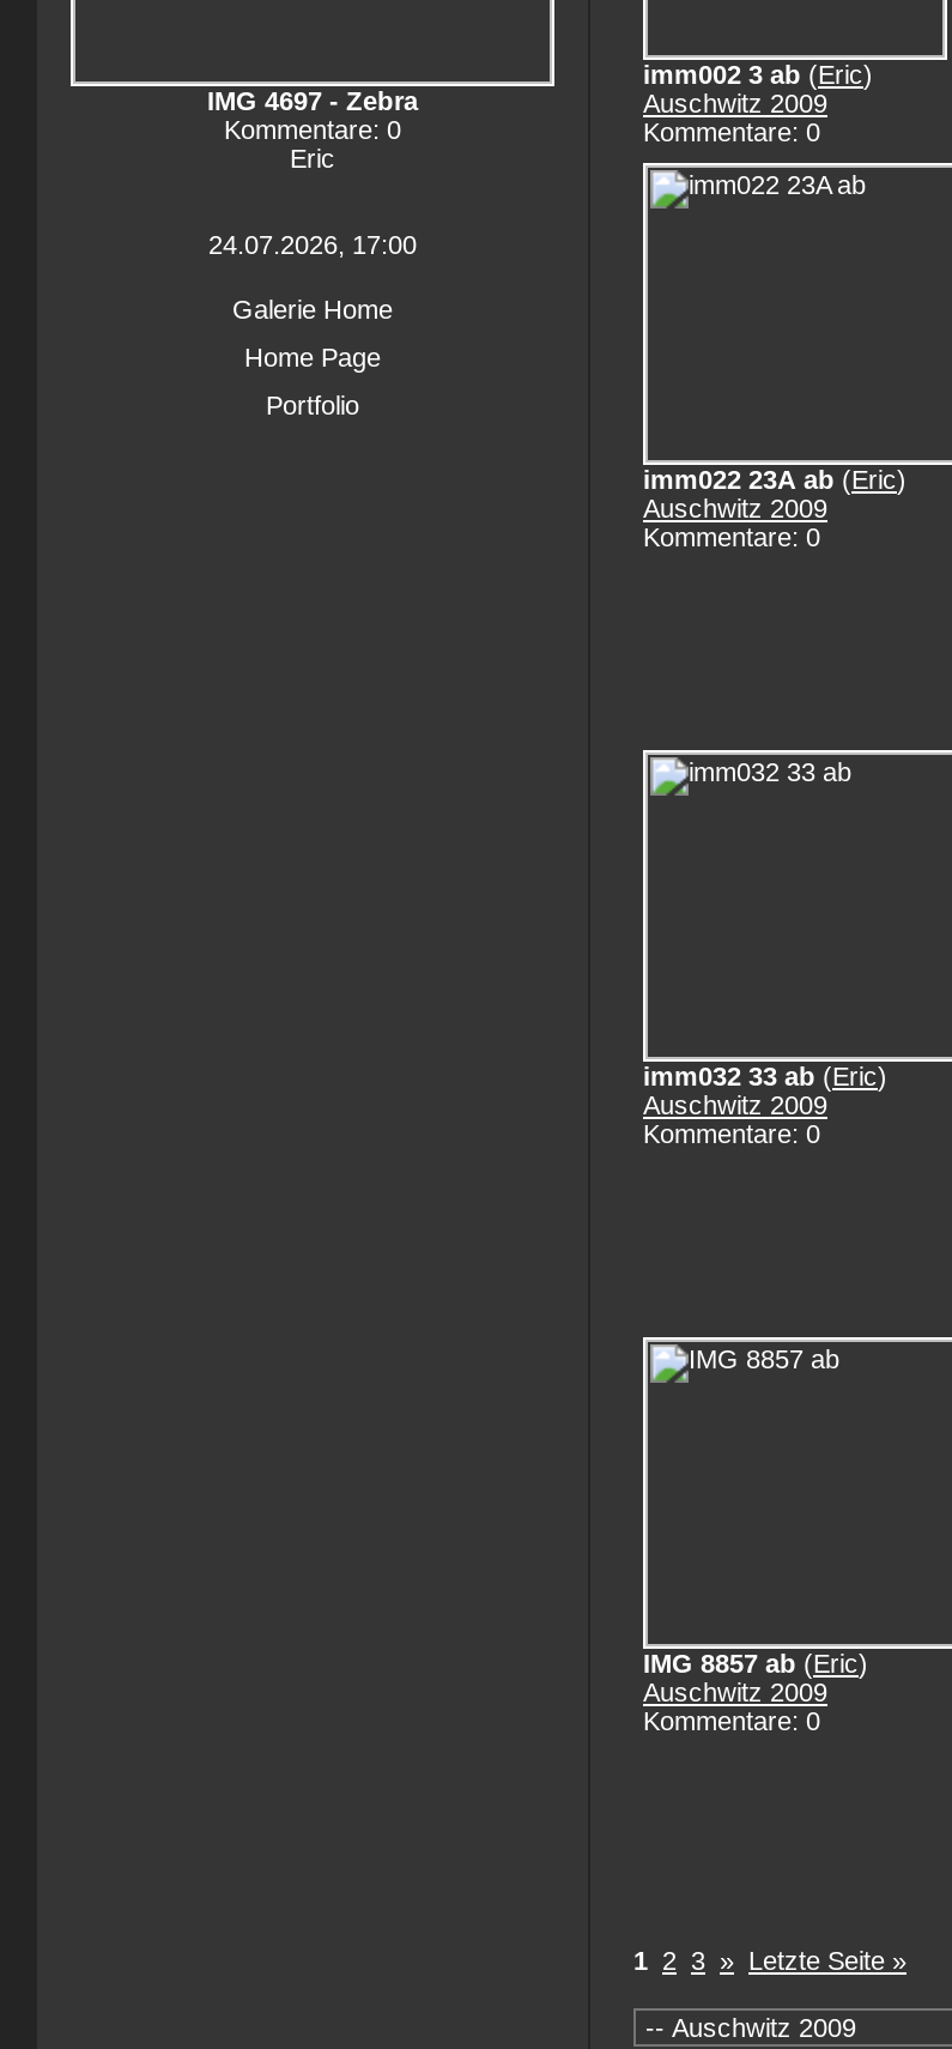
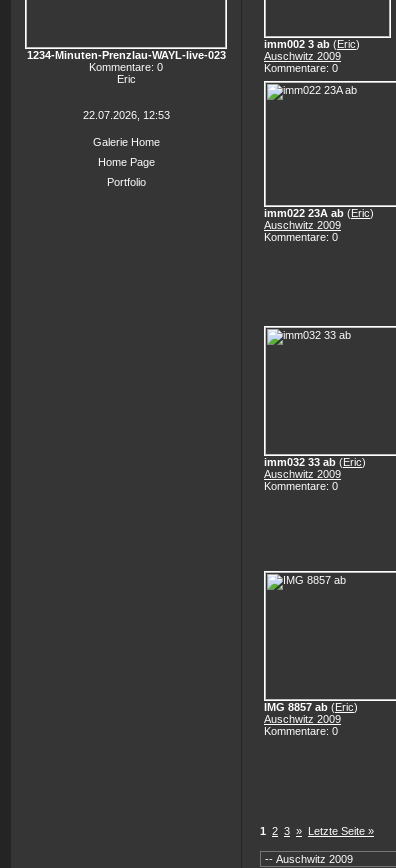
- IMG 4697 - Zebra
+ 1234-Minuten-Prenzlau-WAYL-live-023

- 24.07.2026, 17:00
+ 22.07.2026, 12:53
